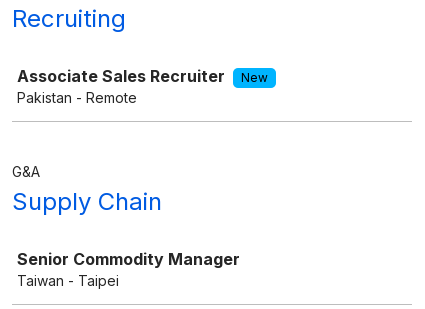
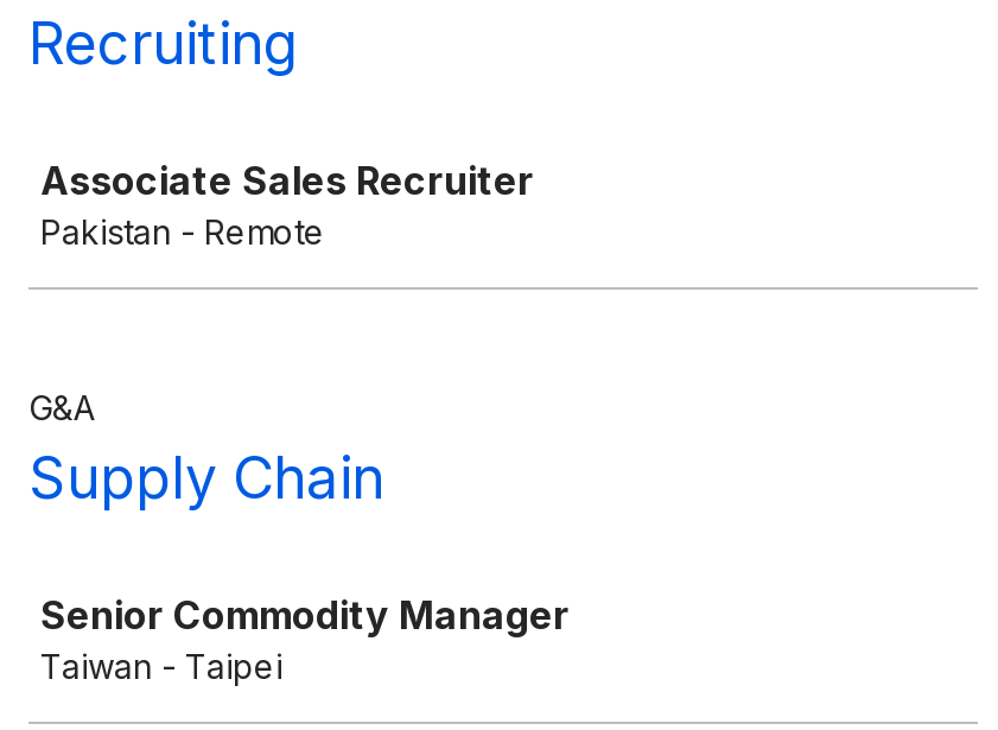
- New
